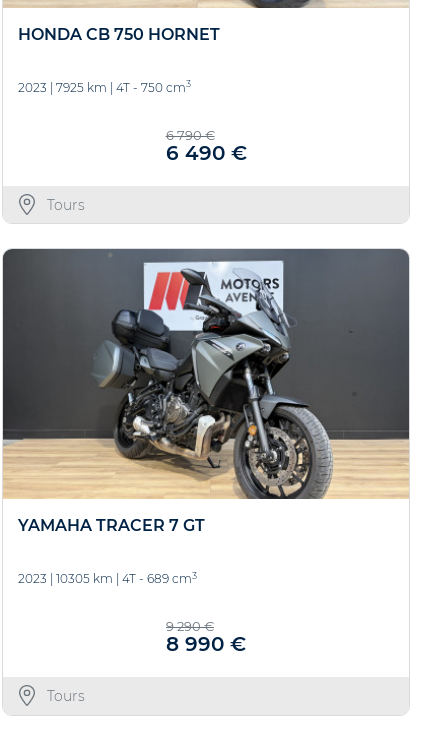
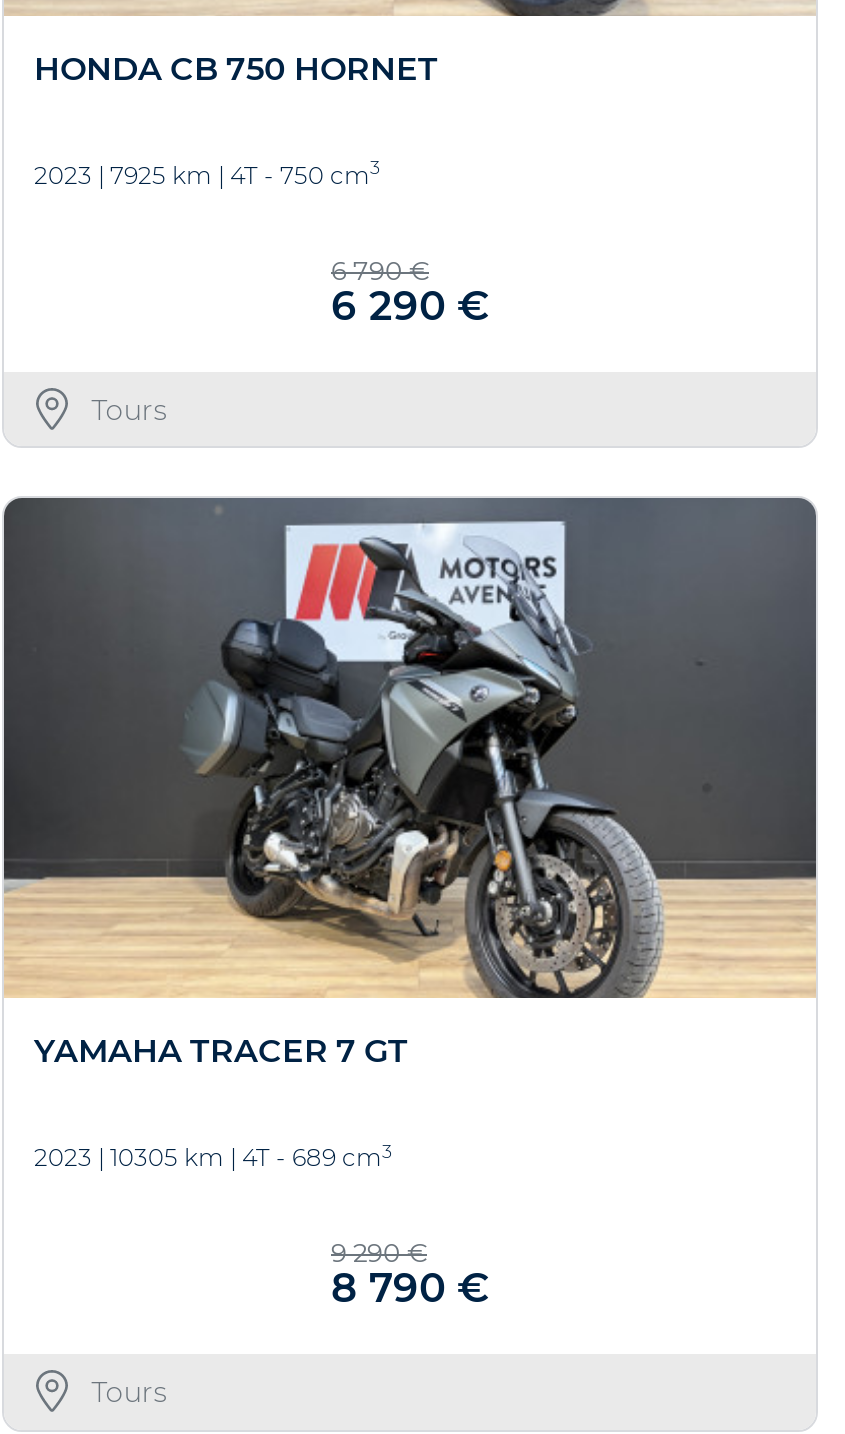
- 6 490 €
+ 6 290 €

- 8 990 €
+ 8 790 €
